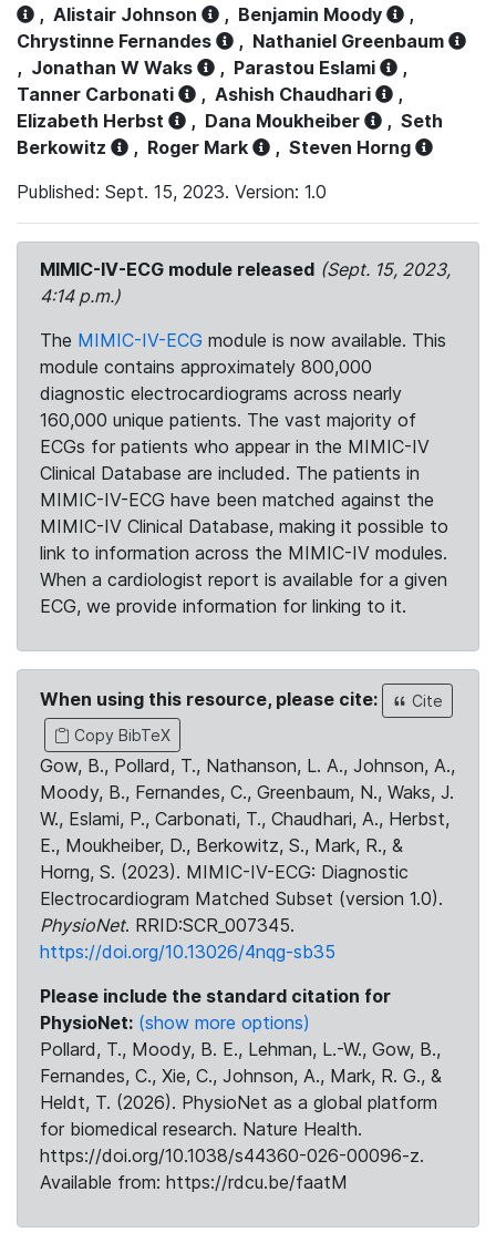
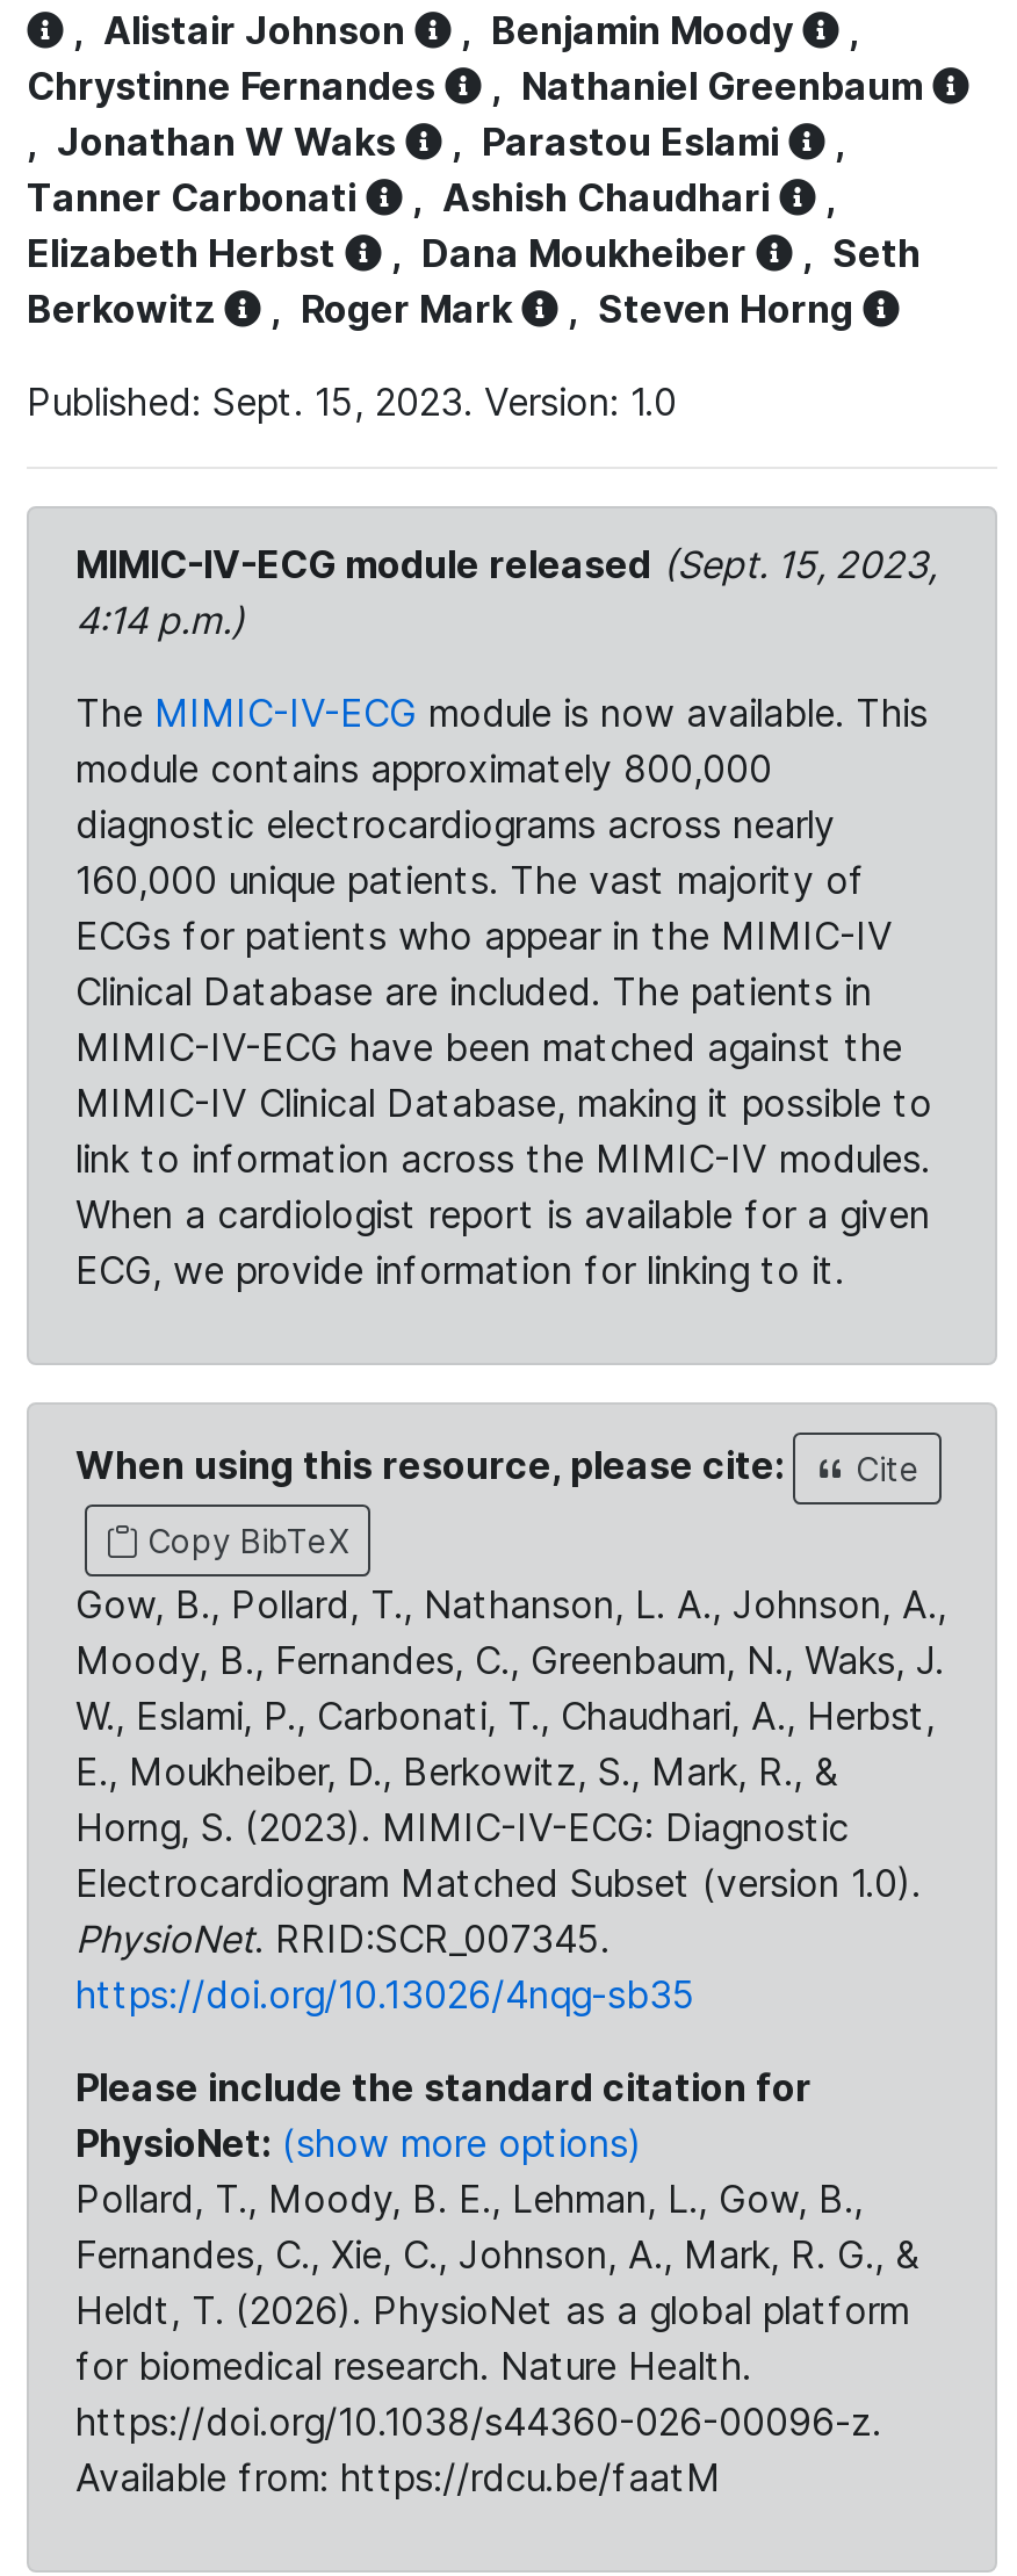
- Pollard, T., Moody, B. E., Lehman, L.-W., Gow, B.,
+ Pollard, T., Moody, B. E., Lehman, L., Gow, B.,
